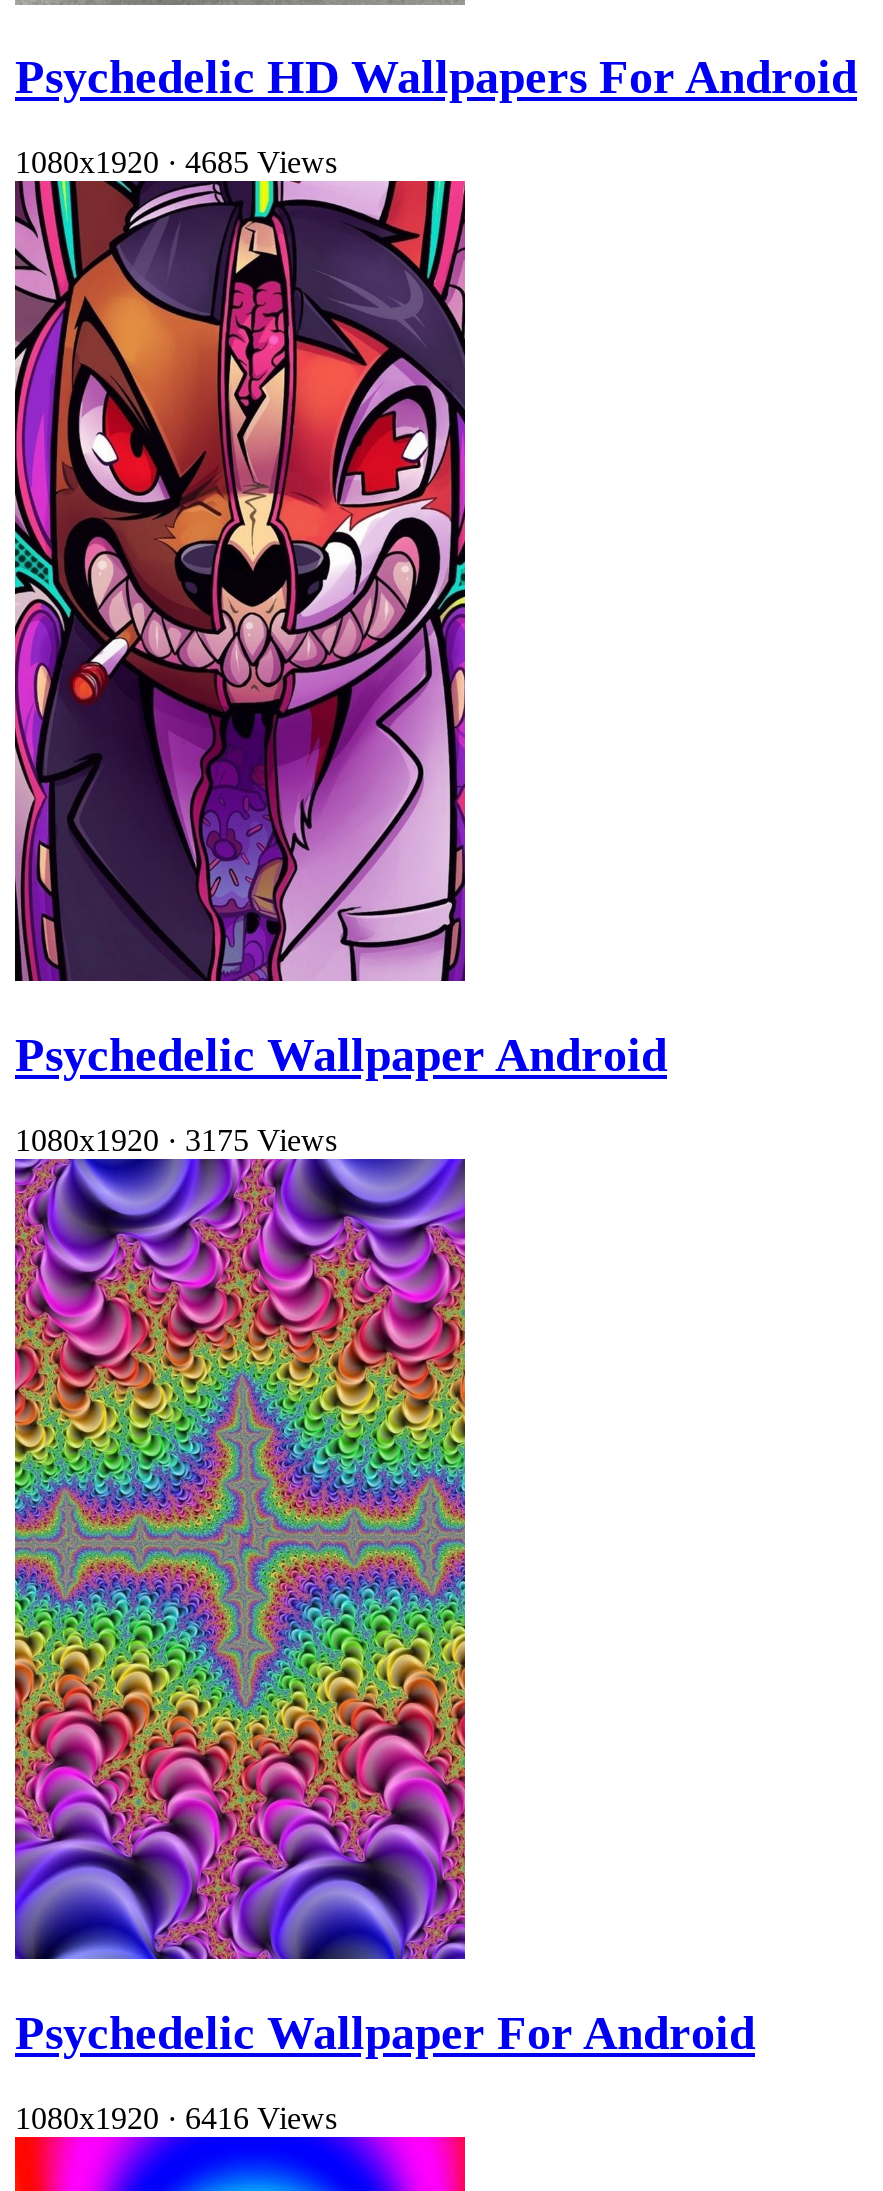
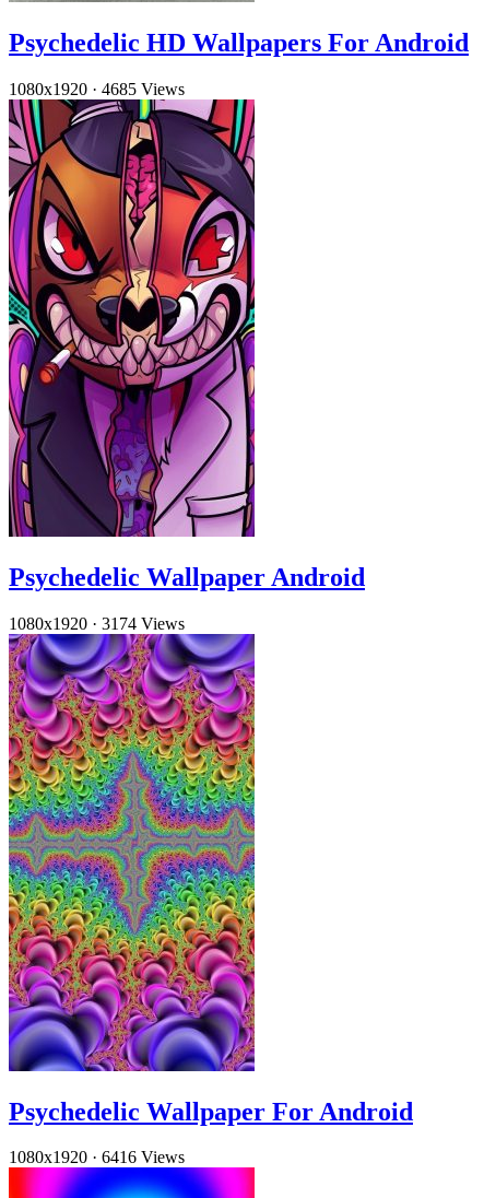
- 1080x1920 · 3175 Views
+ 1080x1920 · 3174 Views
